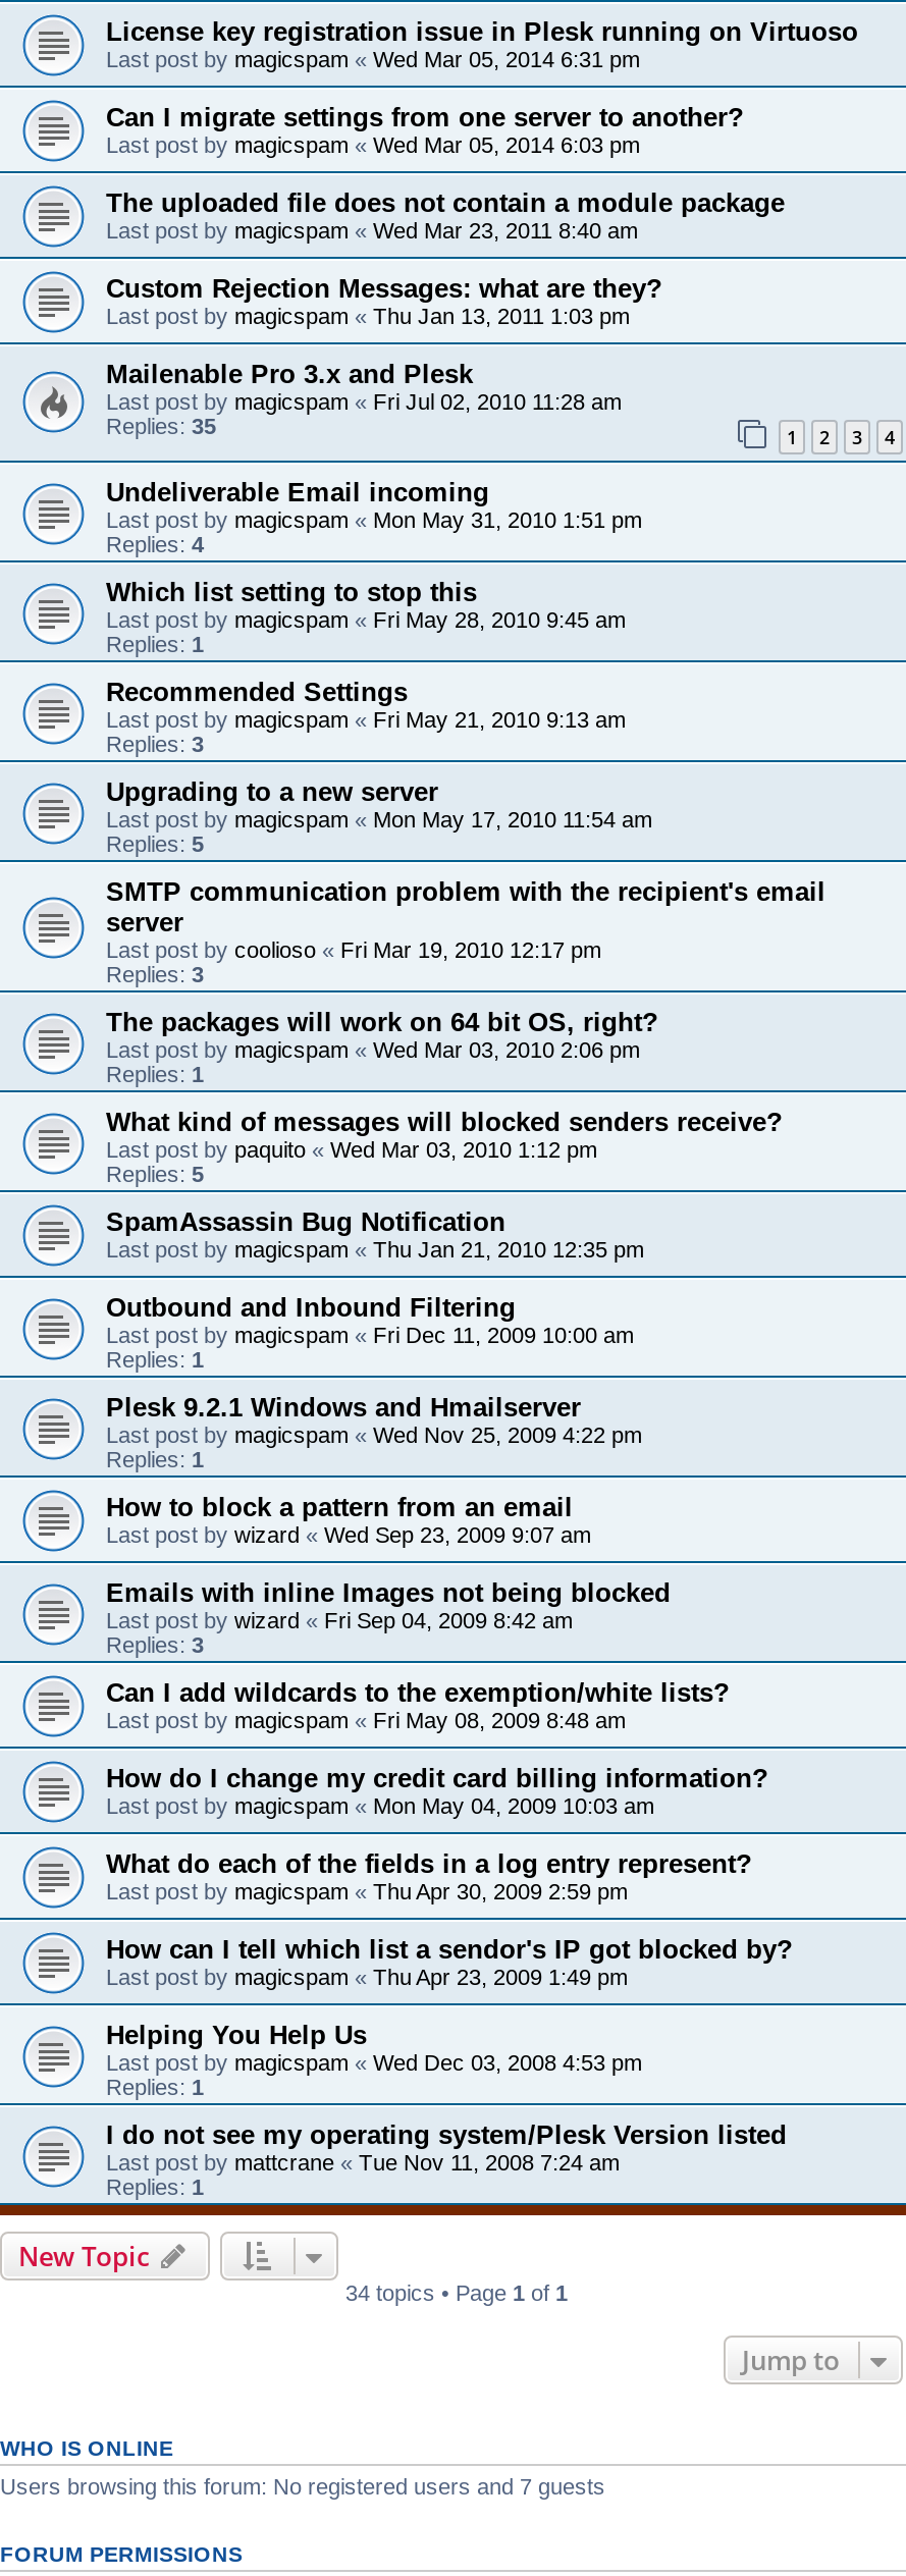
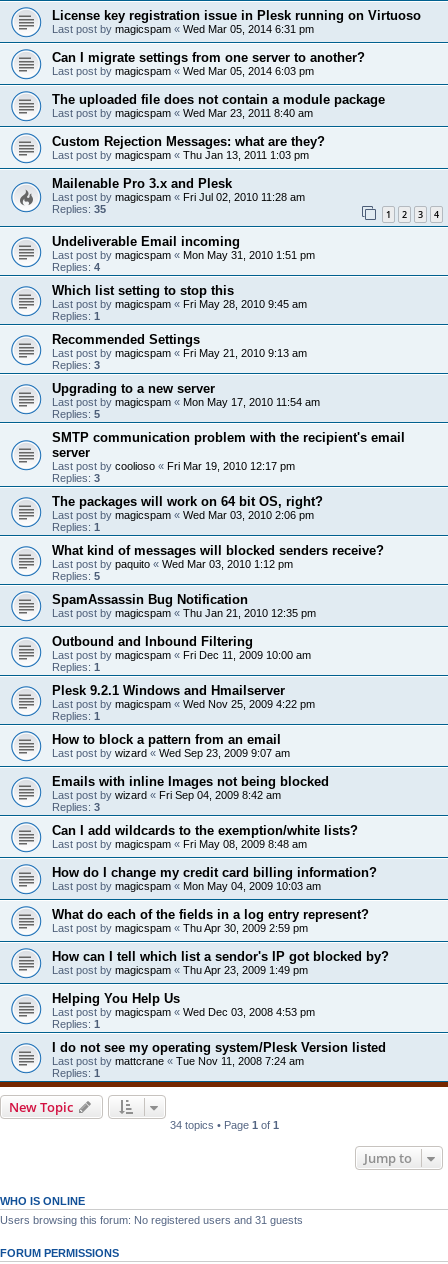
- Users browsing this forum: No registered users and 7 guests
+ Users browsing this forum: No registered users and 31 guests
